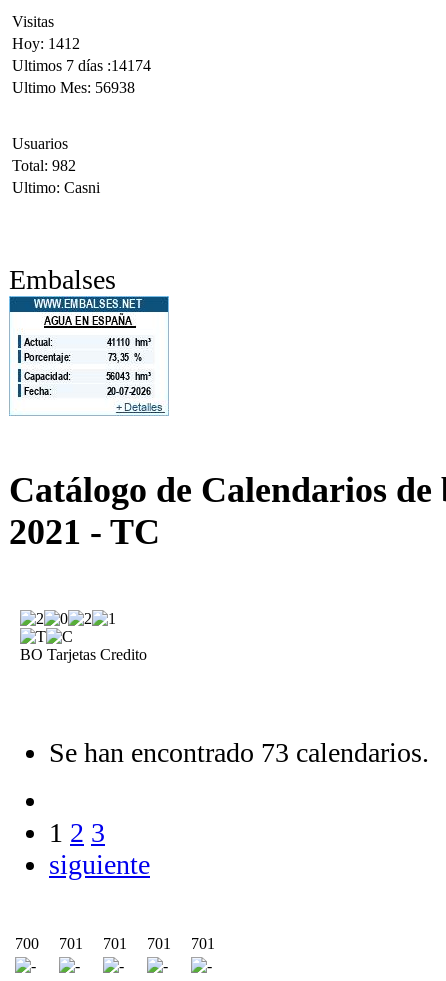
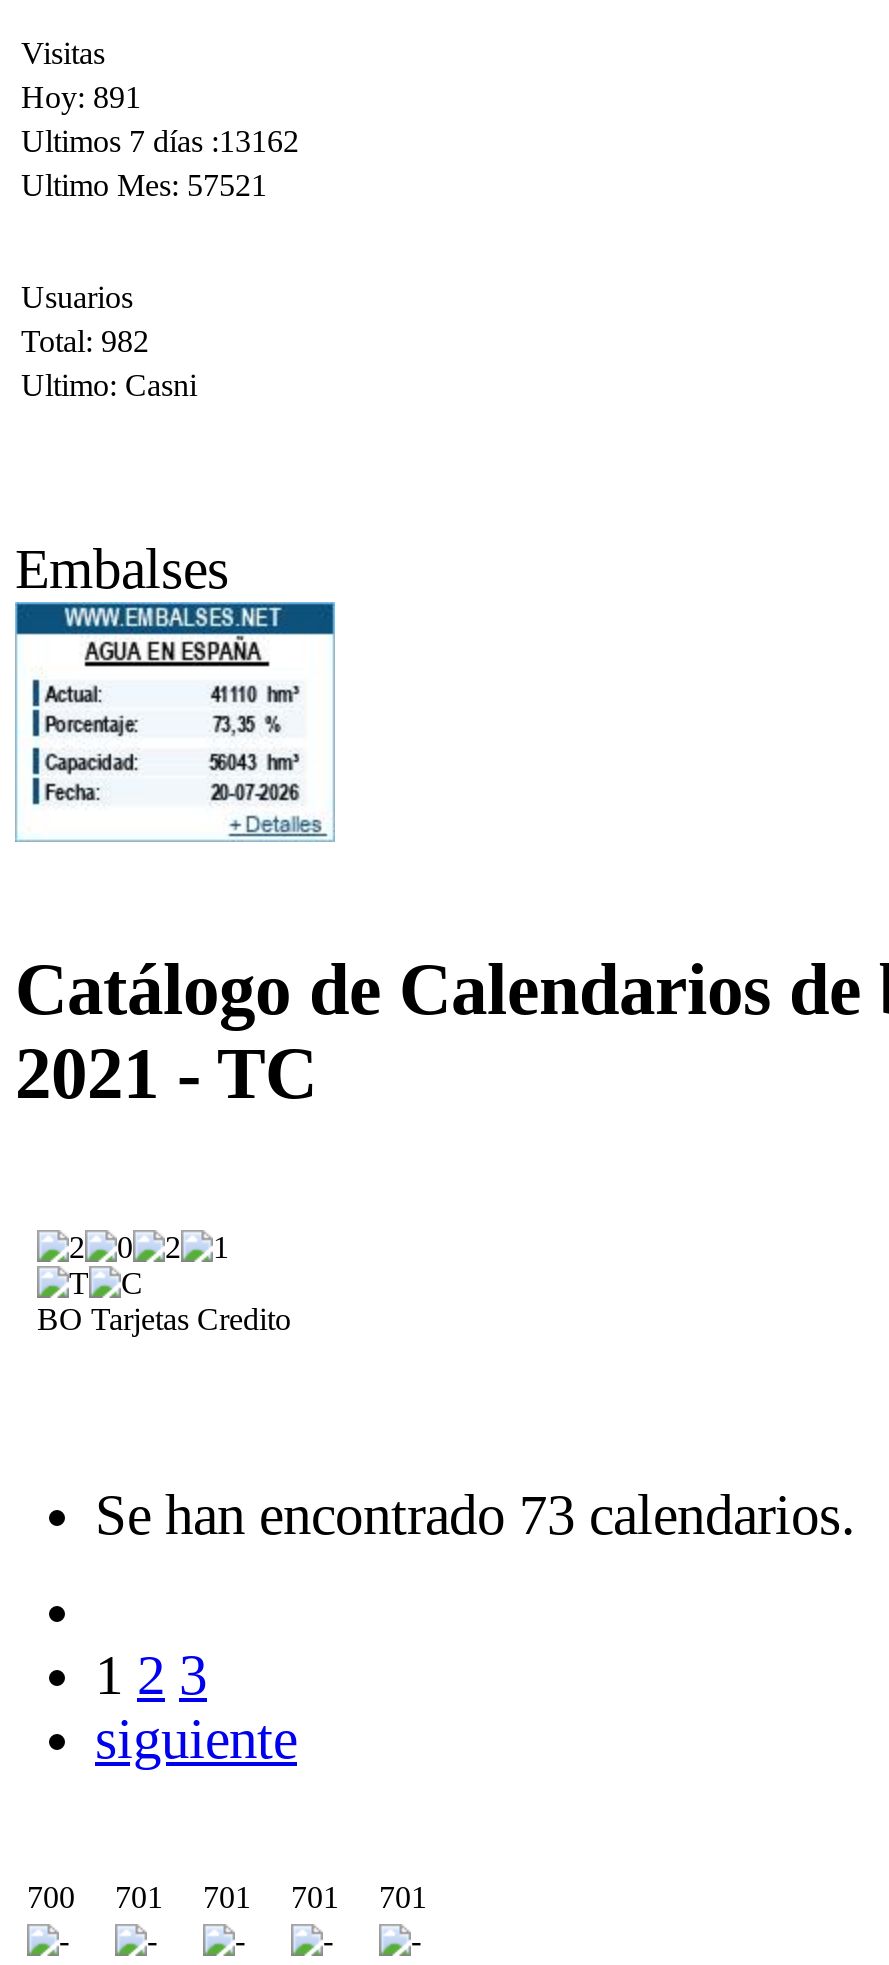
- Hoy: 1412
+ Hoy: 891

- Ultimos 7 días :14174
+ Ultimos 7 días :13162

- Ultimo Mes: 56938
+ Ultimo Mes: 57521
